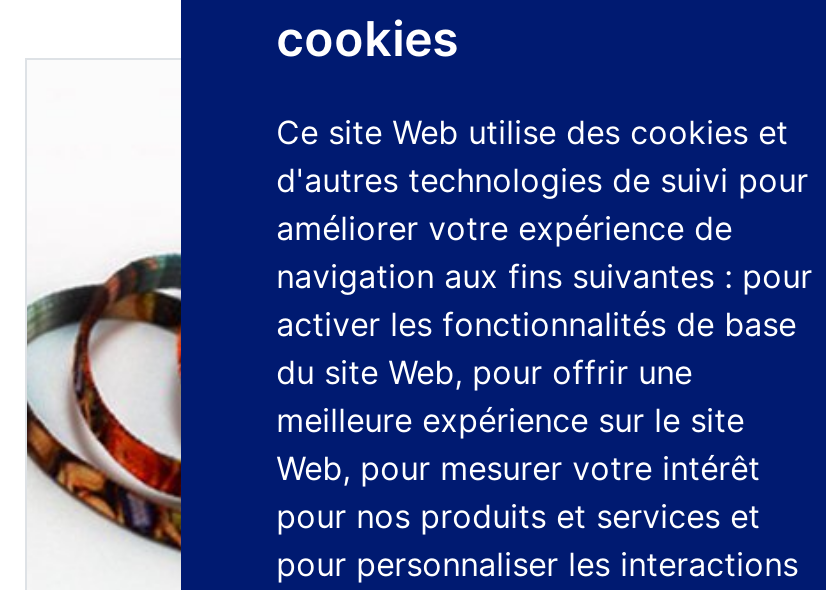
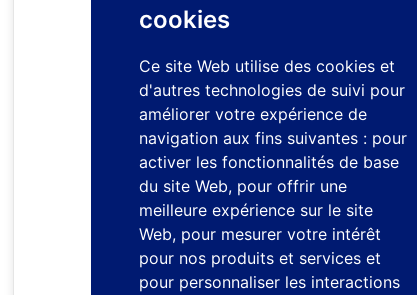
- [image]
